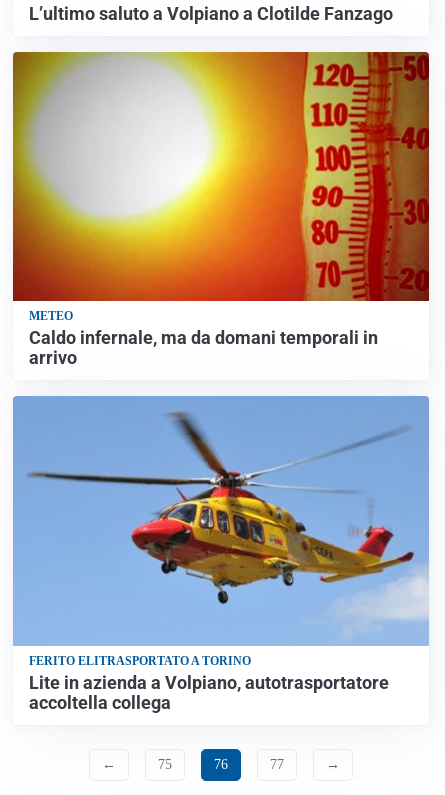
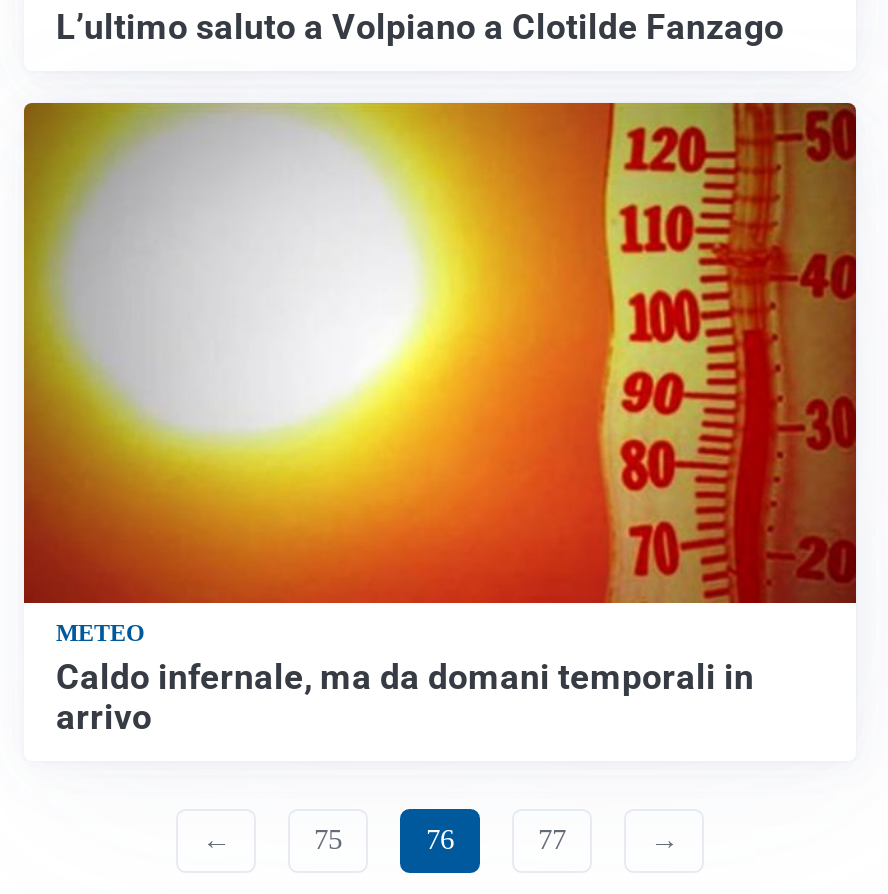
- [image]
- FERITO ELITRASPORTATO A TORINO
- Lite in azienda a Volpiano, autotrasportatore
- accoltella collega
